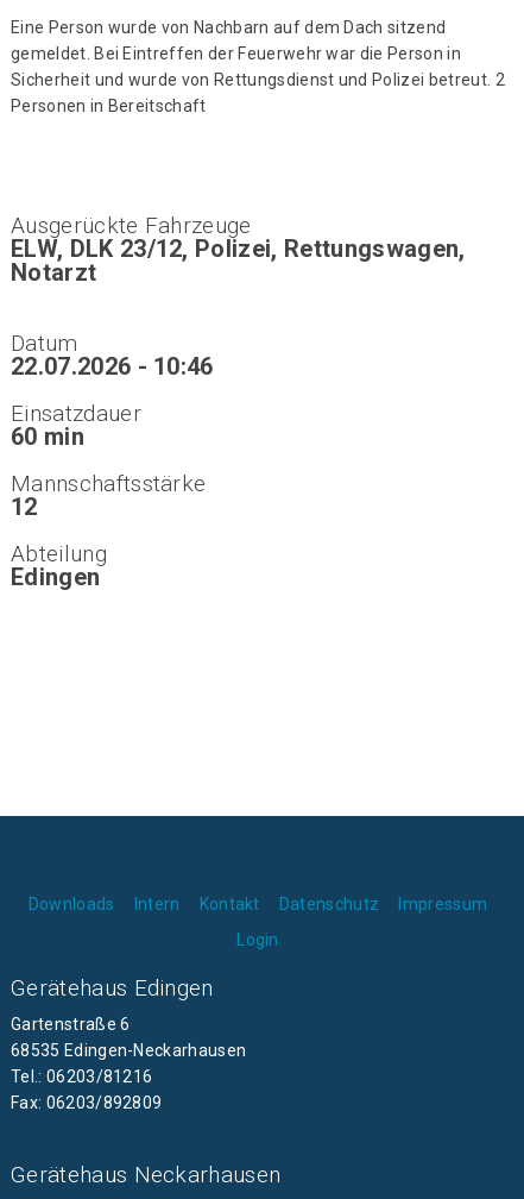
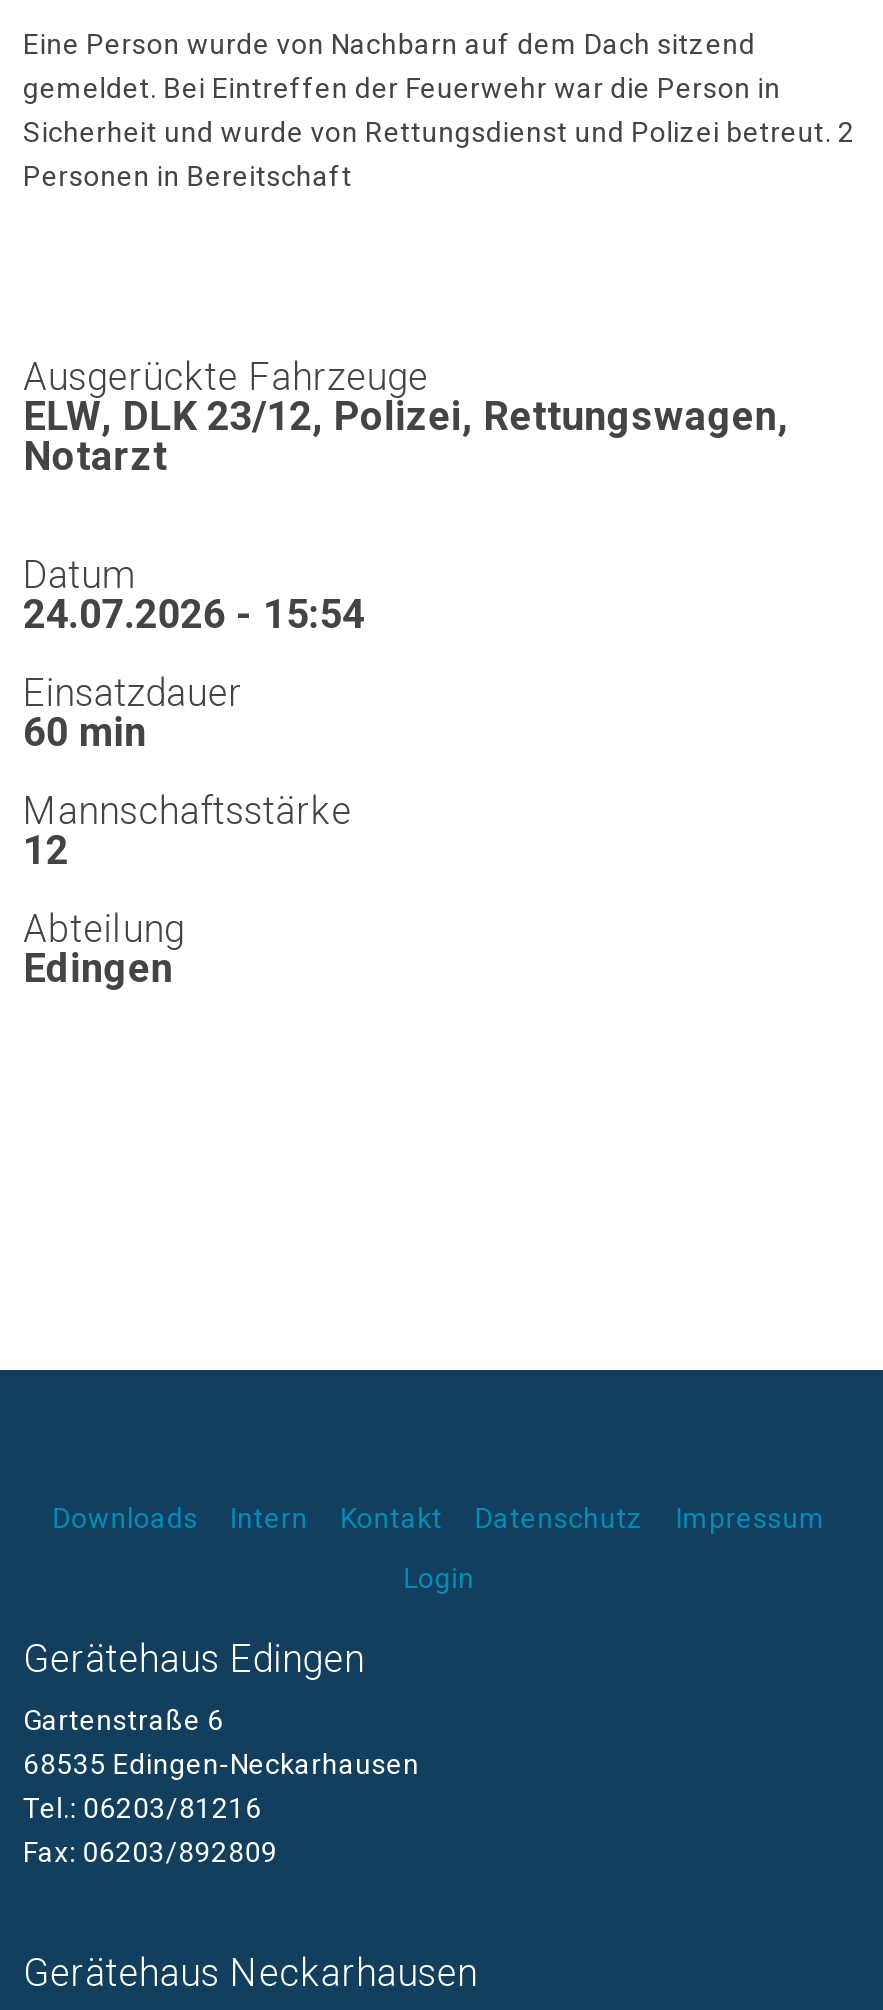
- 22.07.2026 - 10:46
+ 24.07.2026 - 15:54
